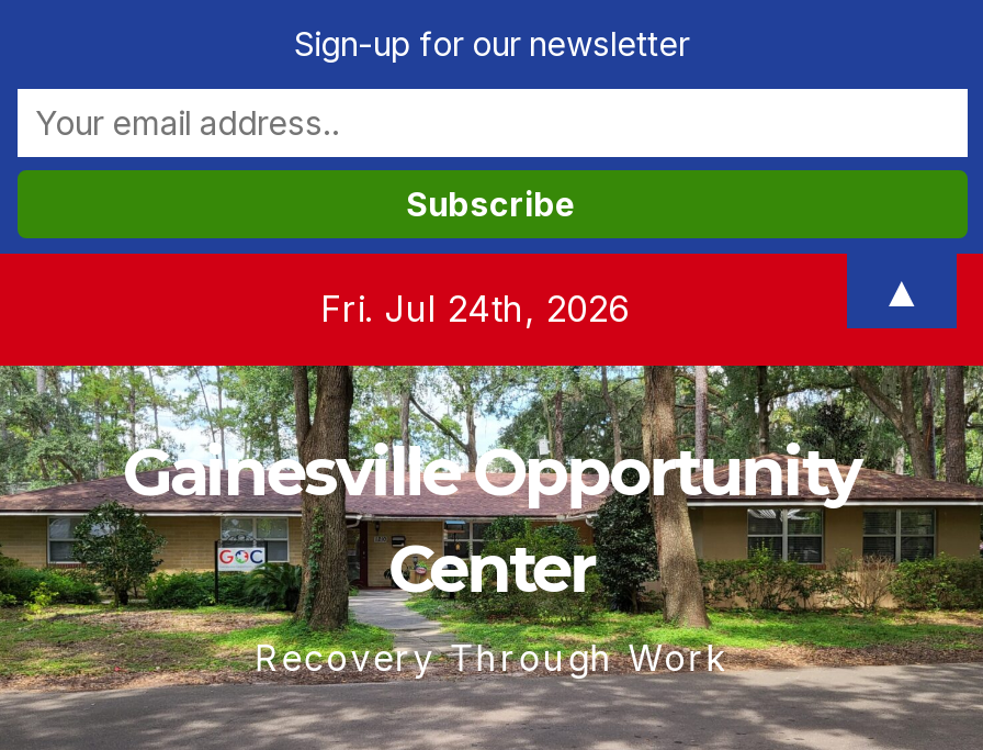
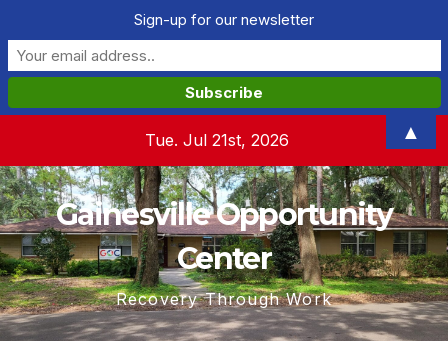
- Fri. Jul 24th, 2026
+ Tue. Jul 21st, 2026
